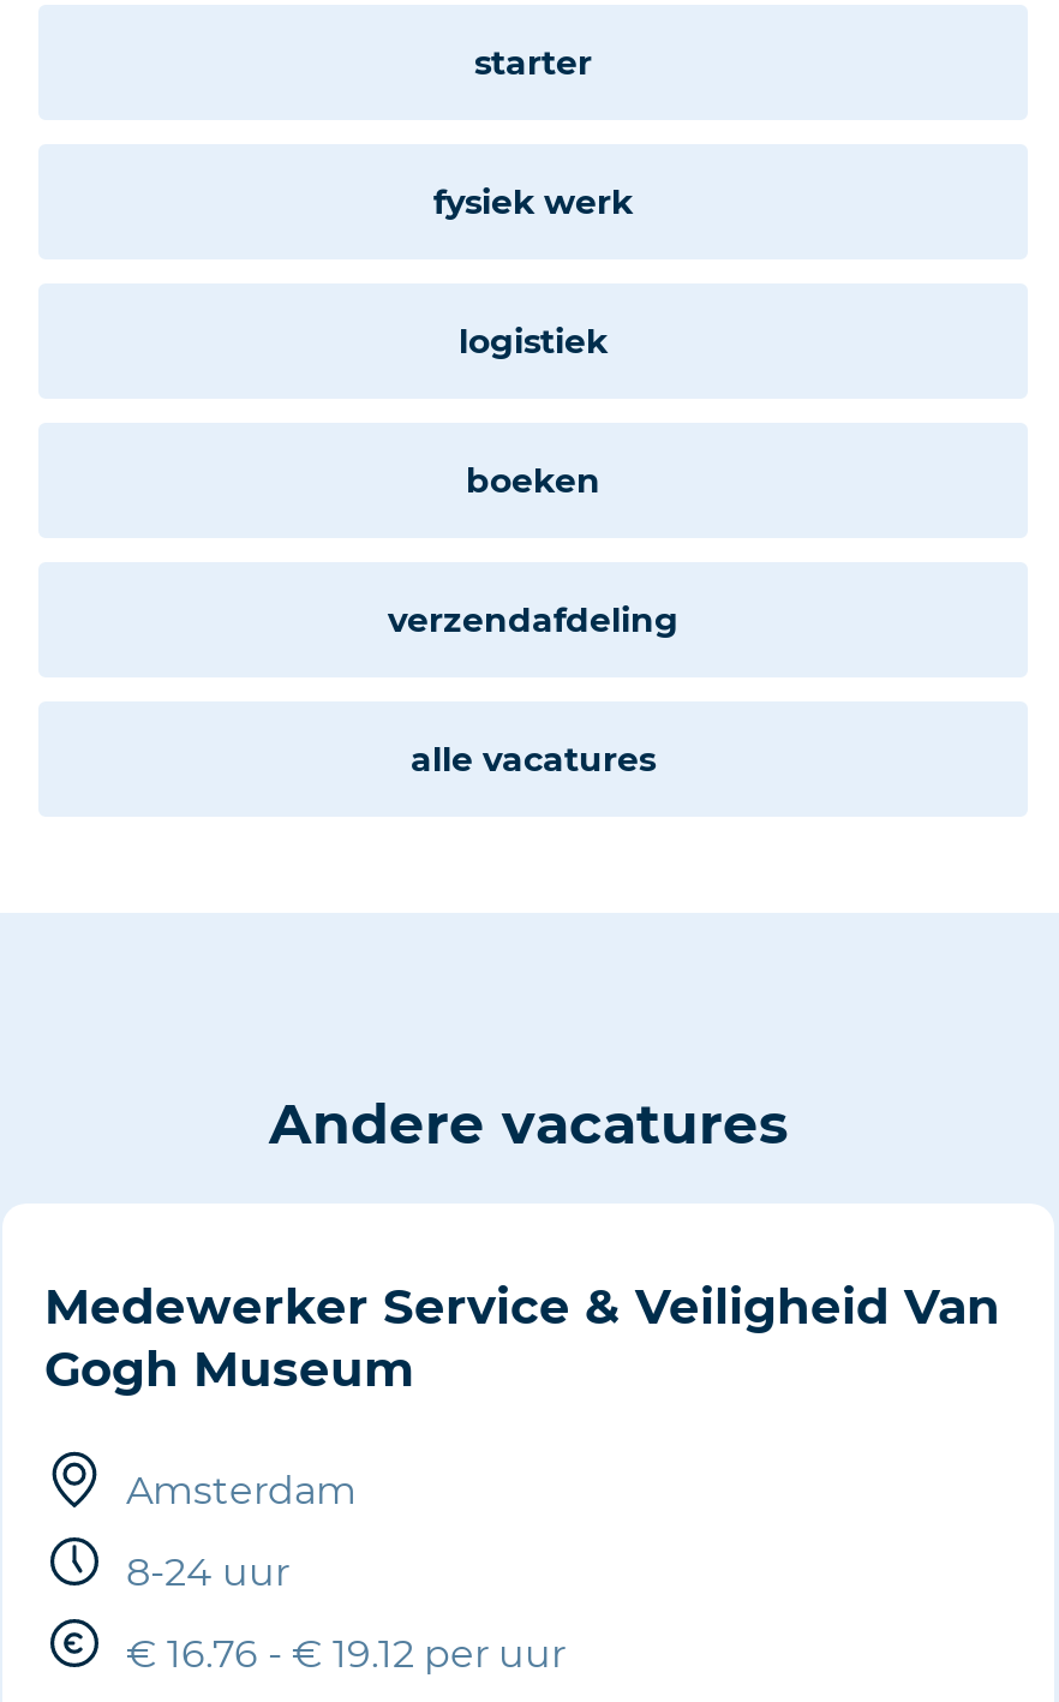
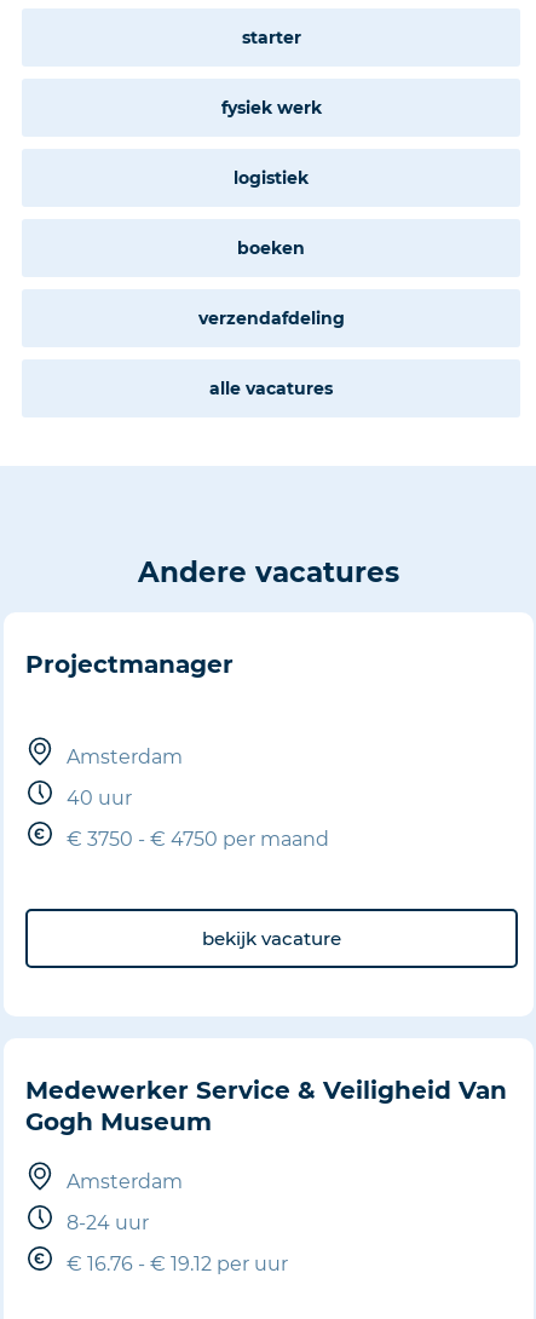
+ Projectmanager
+ Amsterdam
+ 40 uur
+ € 3750 - € 4750 per maand

+ bekijk vacature
